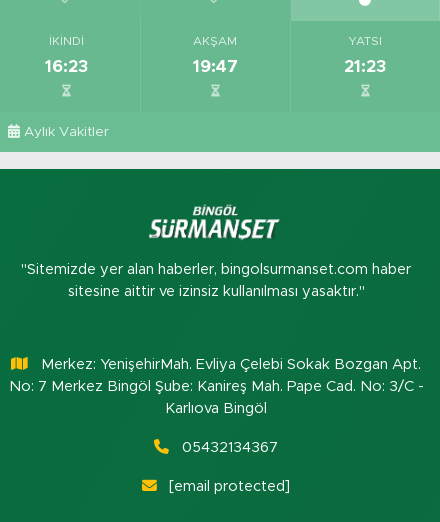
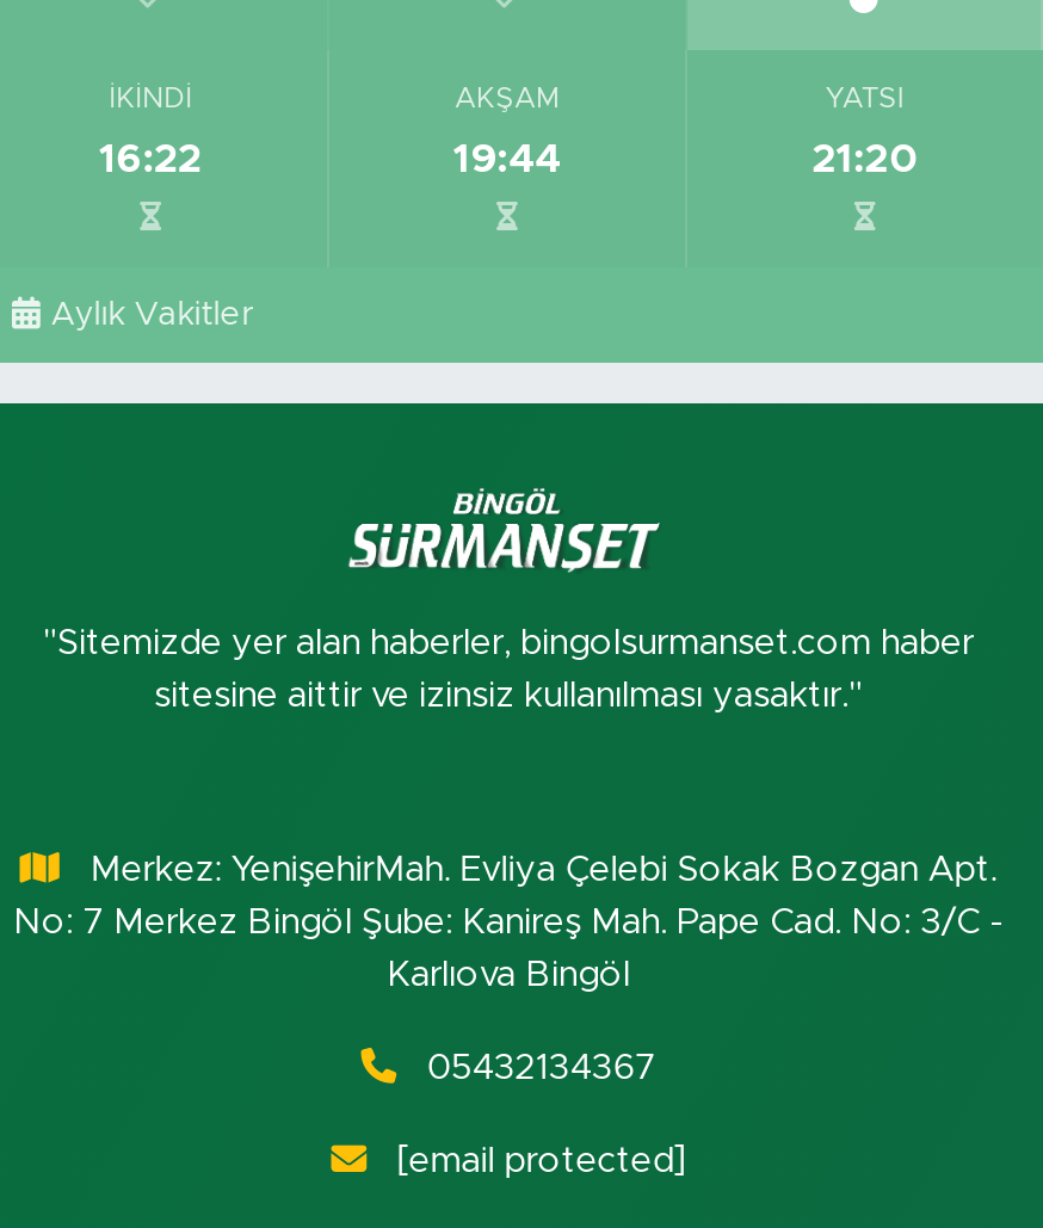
- 16:23
+ 16:22

- 19:47
+ 19:44

- 21:23
+ 21:20
